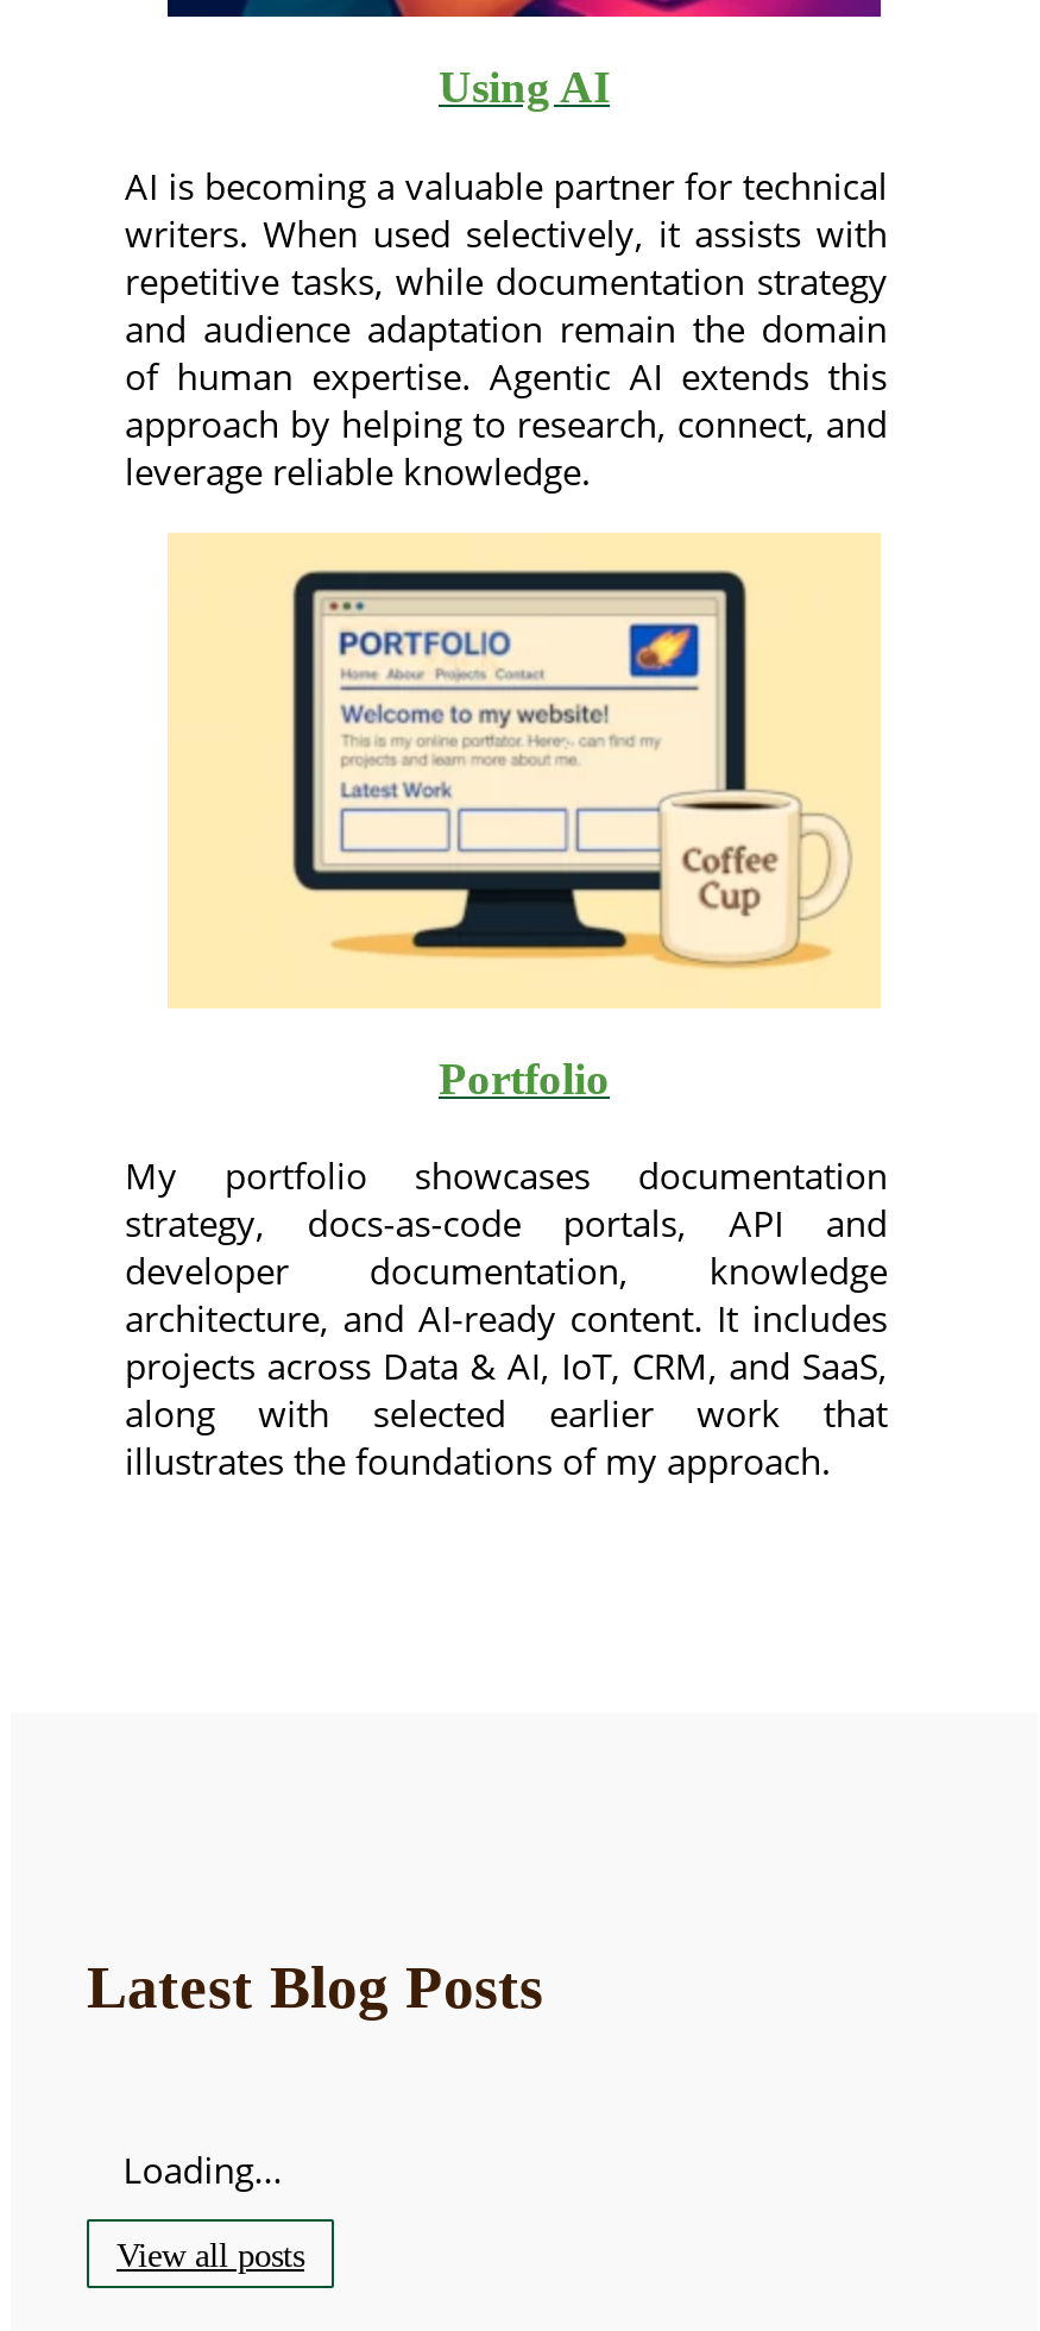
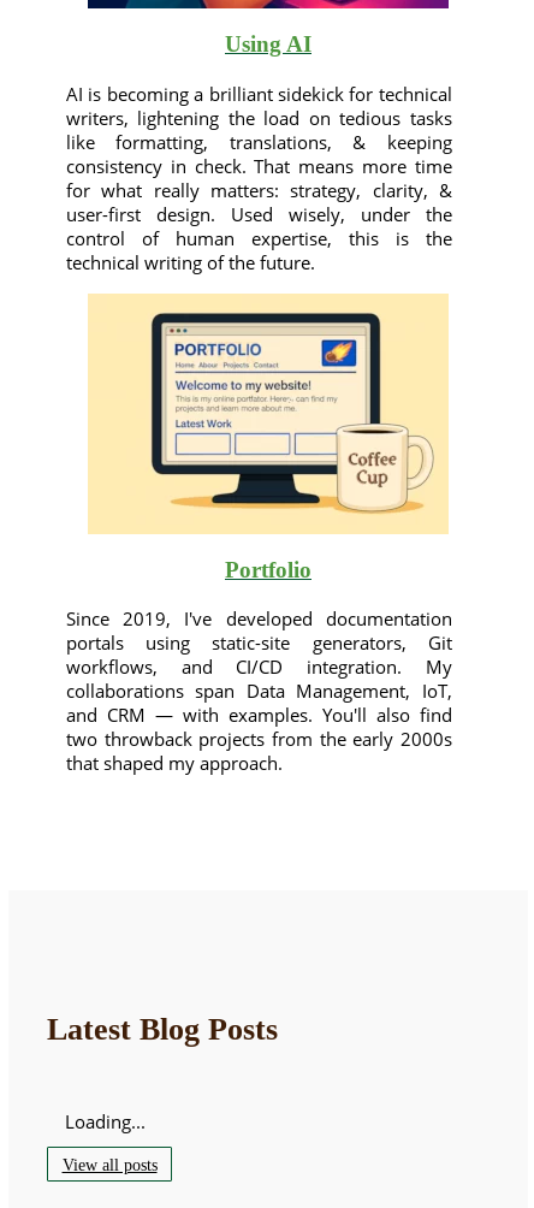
- AI is becoming a valuable partner for technical
- writers. When used selectively, it assists with
- repetitive tasks, while documentation strategy
- and audience adaptation remain the domain
- of human expertise. Agentic AI extends this
- approach by helping to research, connect, and
- leverage reliable knowledge.
+ AI is becoming a brilliant sidekick for technical
+ writers, lightening the load on tedious tasks
+ like formatting, translations, & keeping
+ consistency in check. That means more time
+ for what really matters: strategy, clarity, &
+ user-first design. Used wisely, under the
+ control of human expertise, this is the
+ technical writing of the future.

- My portfolio showcases documentation
- strategy, docs-as-code portals, API and
- developer documentation, knowledge
- architecture, and AI-ready content. It includes
- projects across Data & AI, IoT, CRM, and SaaS,
- along with selected earlier work that
- illustrates the foundations of my approach.
+ Since 2019, I've developed documentation
+ portals using static-site generators, Git
+ workflows, and CI/CD integration. My
+ collaborations span Data Management, IoT,
+ and CRM — with examples. You'll also find
+ two throwback projects from the early 2000s
+ that shaped my approach.
